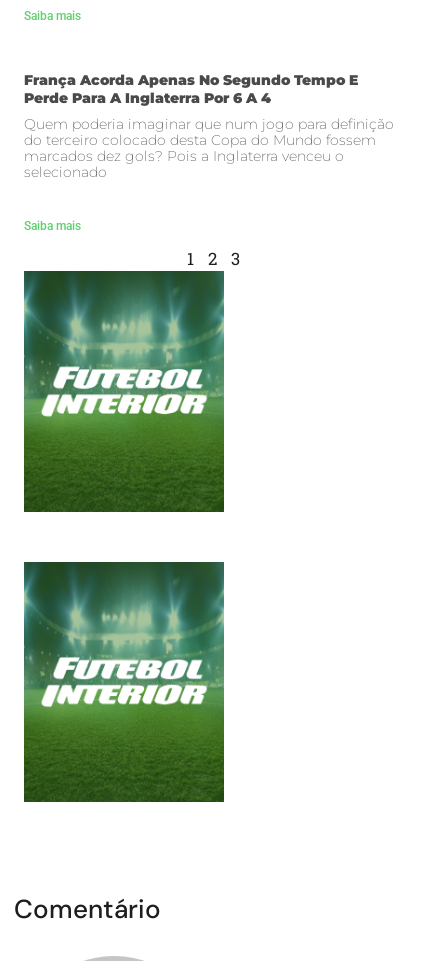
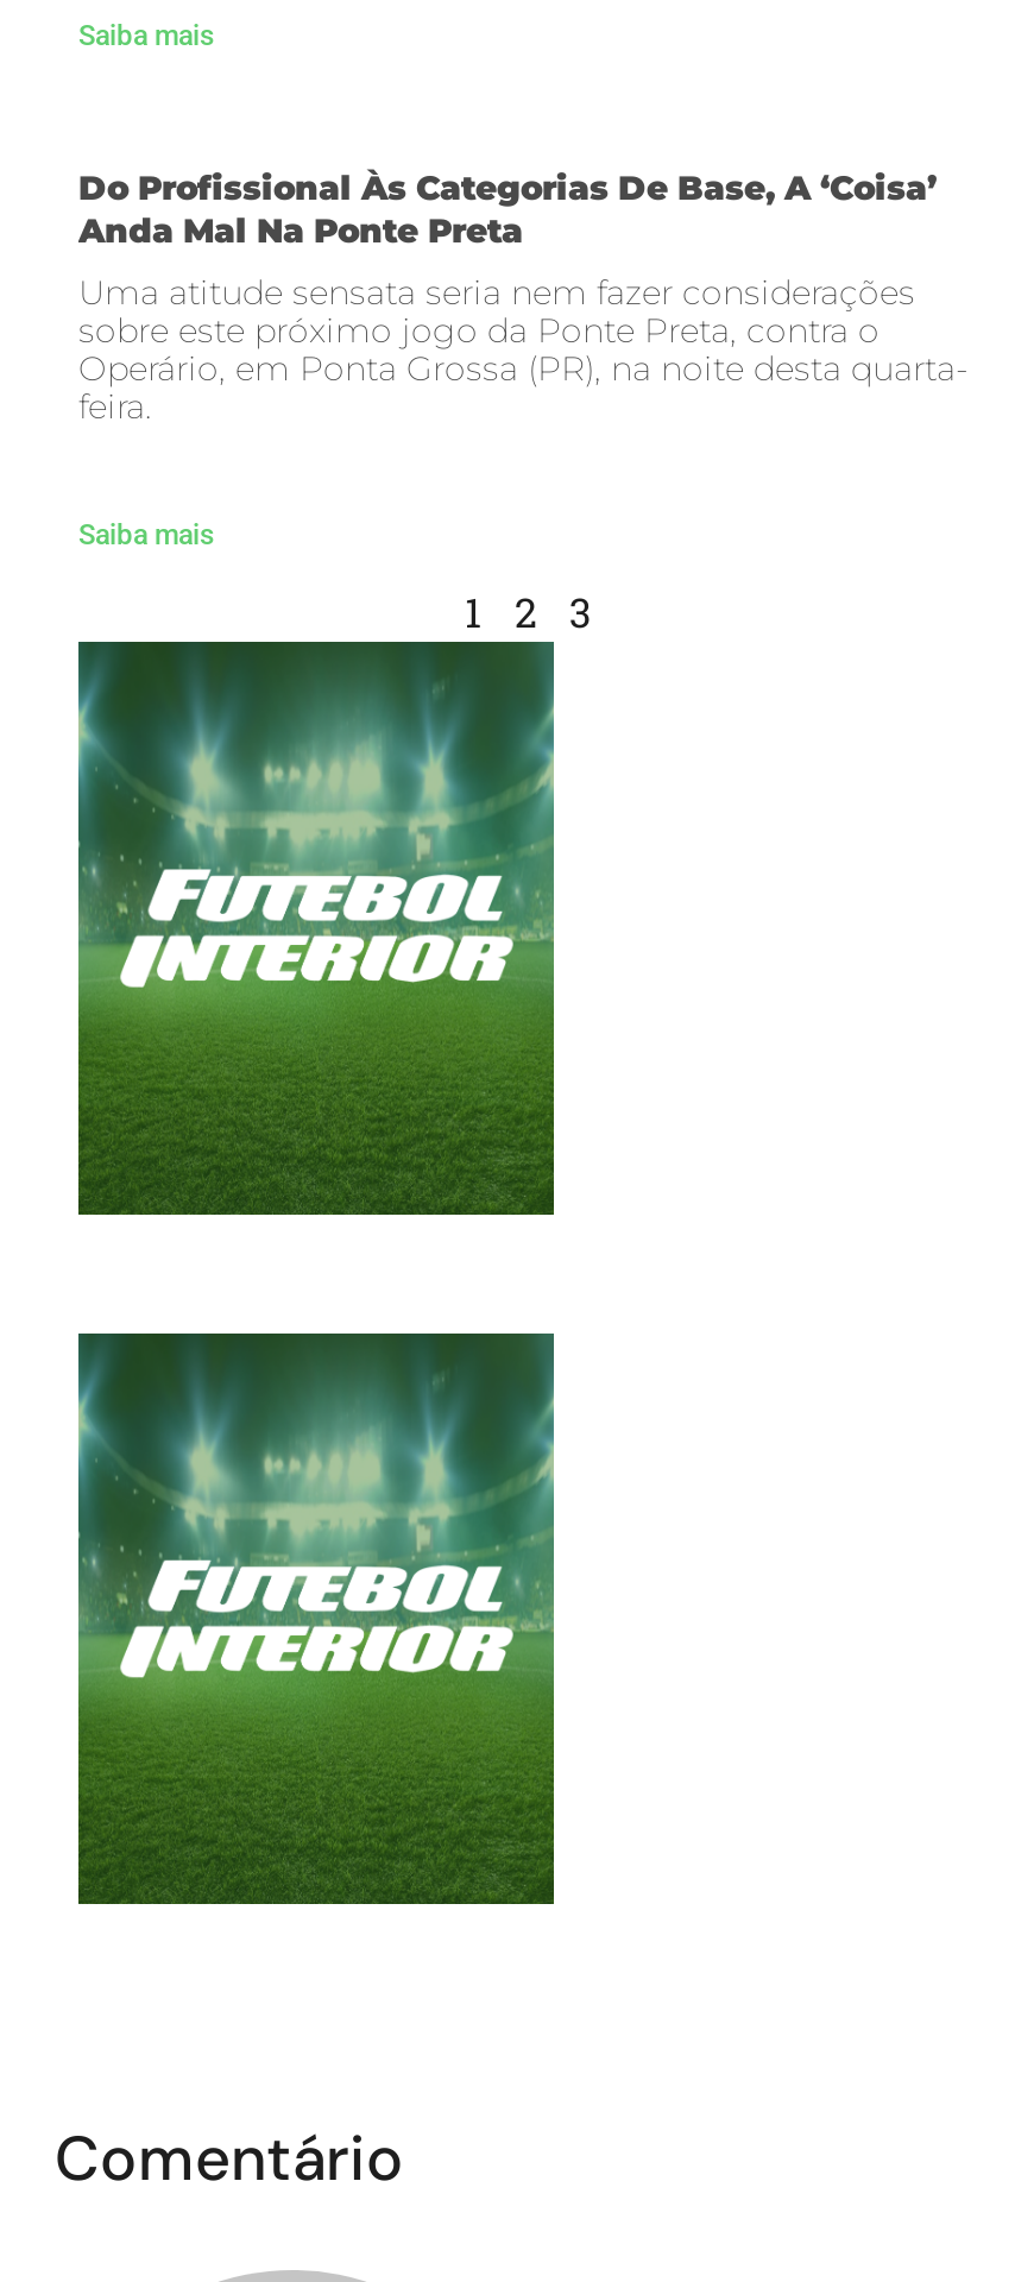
- França Acorda Apenas No Segundo Tempo E
- Perde Para A Inglaterra Por 6 A 4
- Quem poderia imaginar que num jogo para definição
- do terceiro colocado desta Copa do Mundo fossem
- marcados dez gols? Pois a Inglaterra venceu o
- selecionado
+ Do Profissional Às Categorias De Base, A ‘coisa’
+ Anda Mal Na Ponte Preta
+ Uma atitude sensata seria nem fazer considerações
+ sobre este próximo jogo da Ponte Preta, contra o
+ Operário, em Ponta Grossa (PR), na noite desta quarta-
+ feira.
